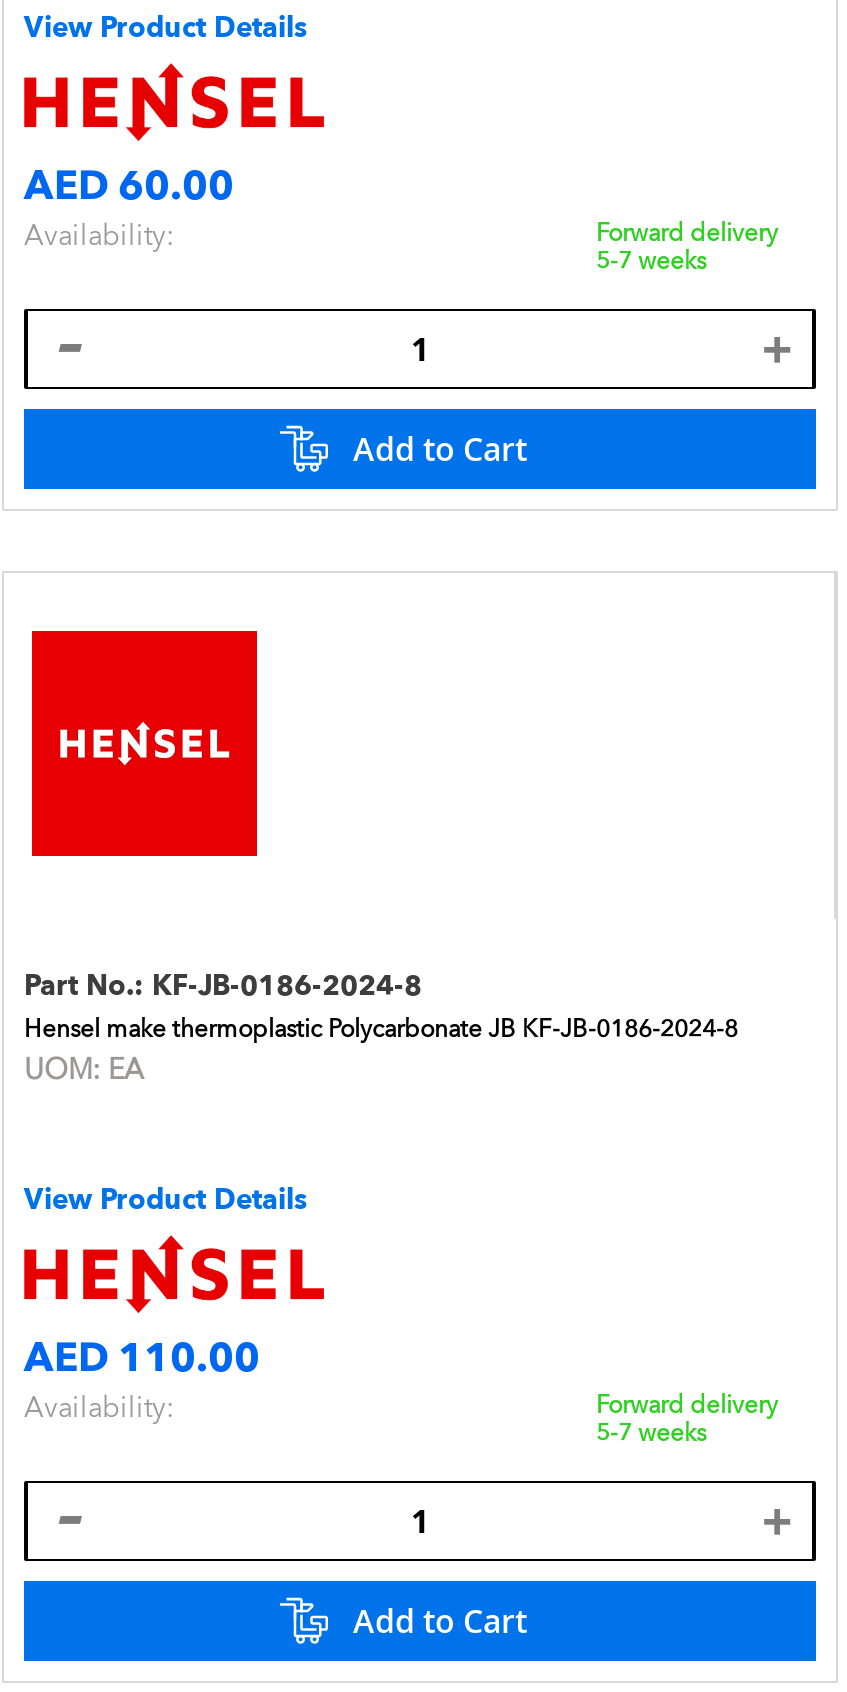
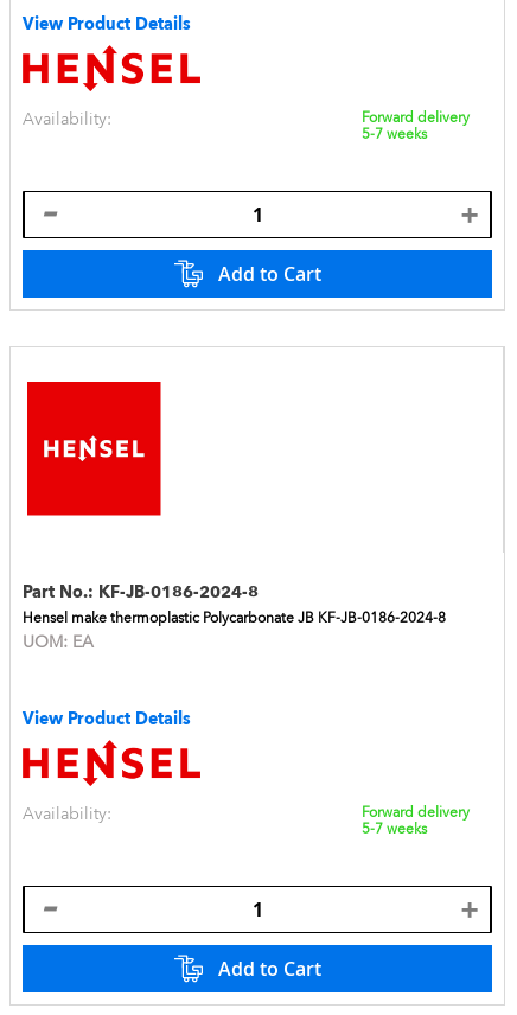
- AED 60.00

moved up: Availability: | Forward delivery | 5-7 weeks

- AED 110.00

moved up: Availability: | Forward delivery | 5-7 weeks
